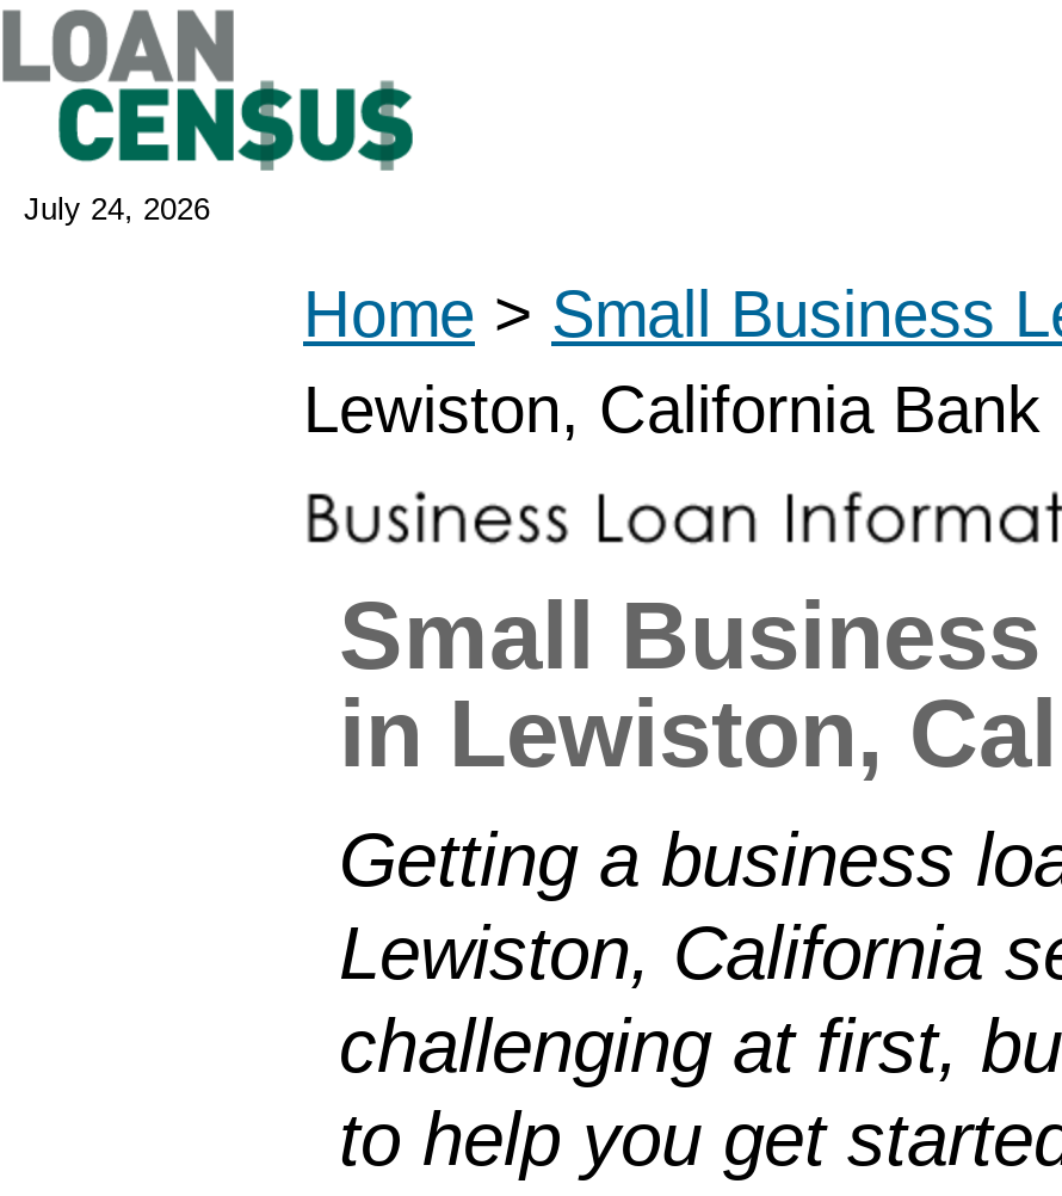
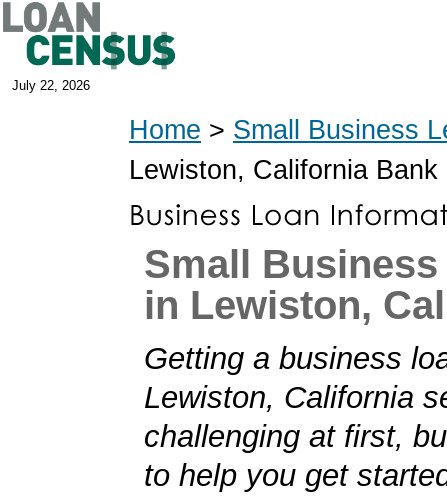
- July 24, 2026
+ July 22, 2026
